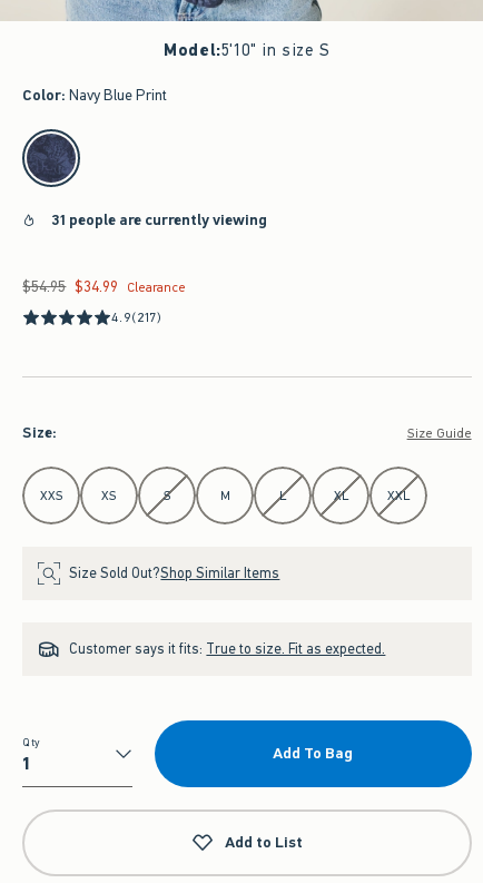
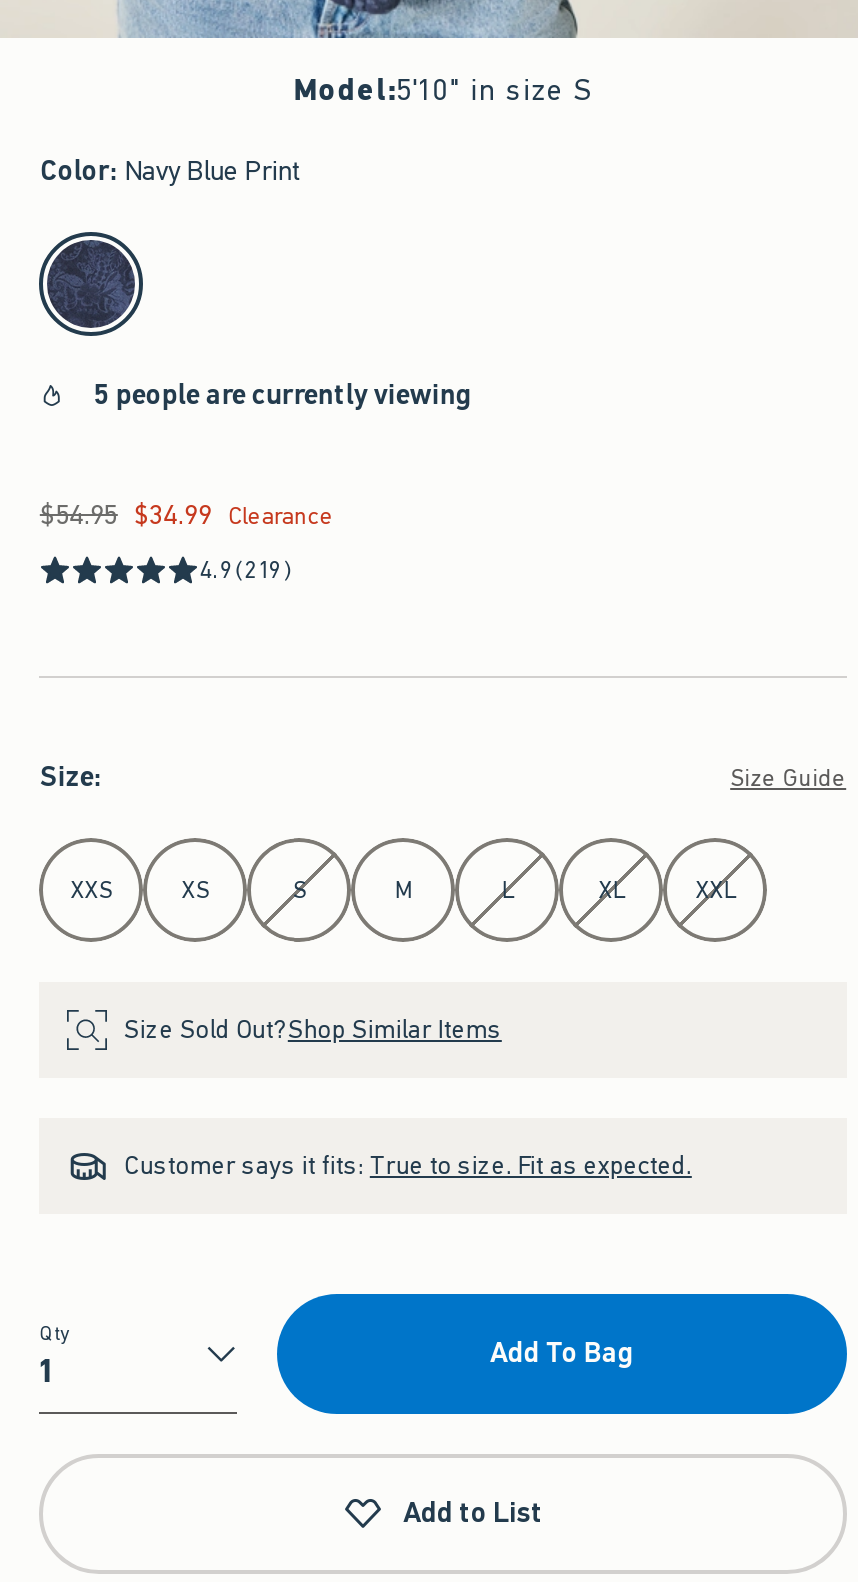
- 31 people are currently viewing
+ 5 people are currently viewing

- 4.9 (217)
+ 4.9 (219)
